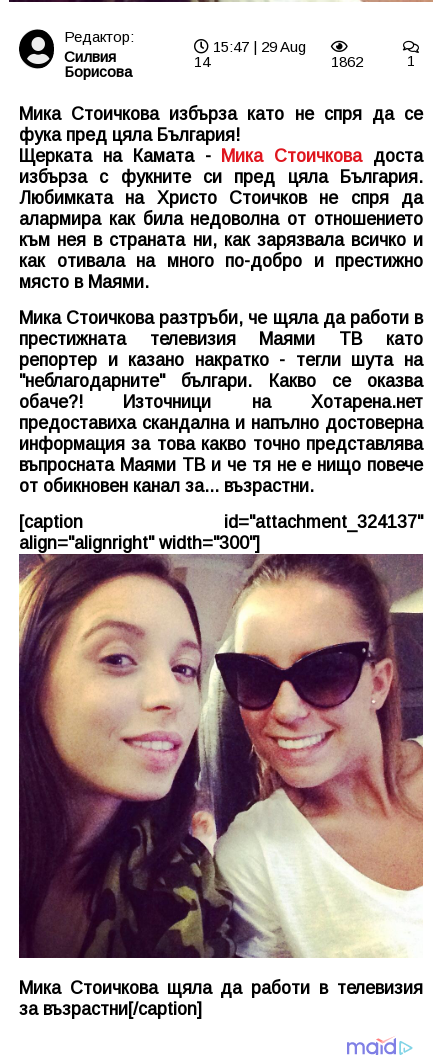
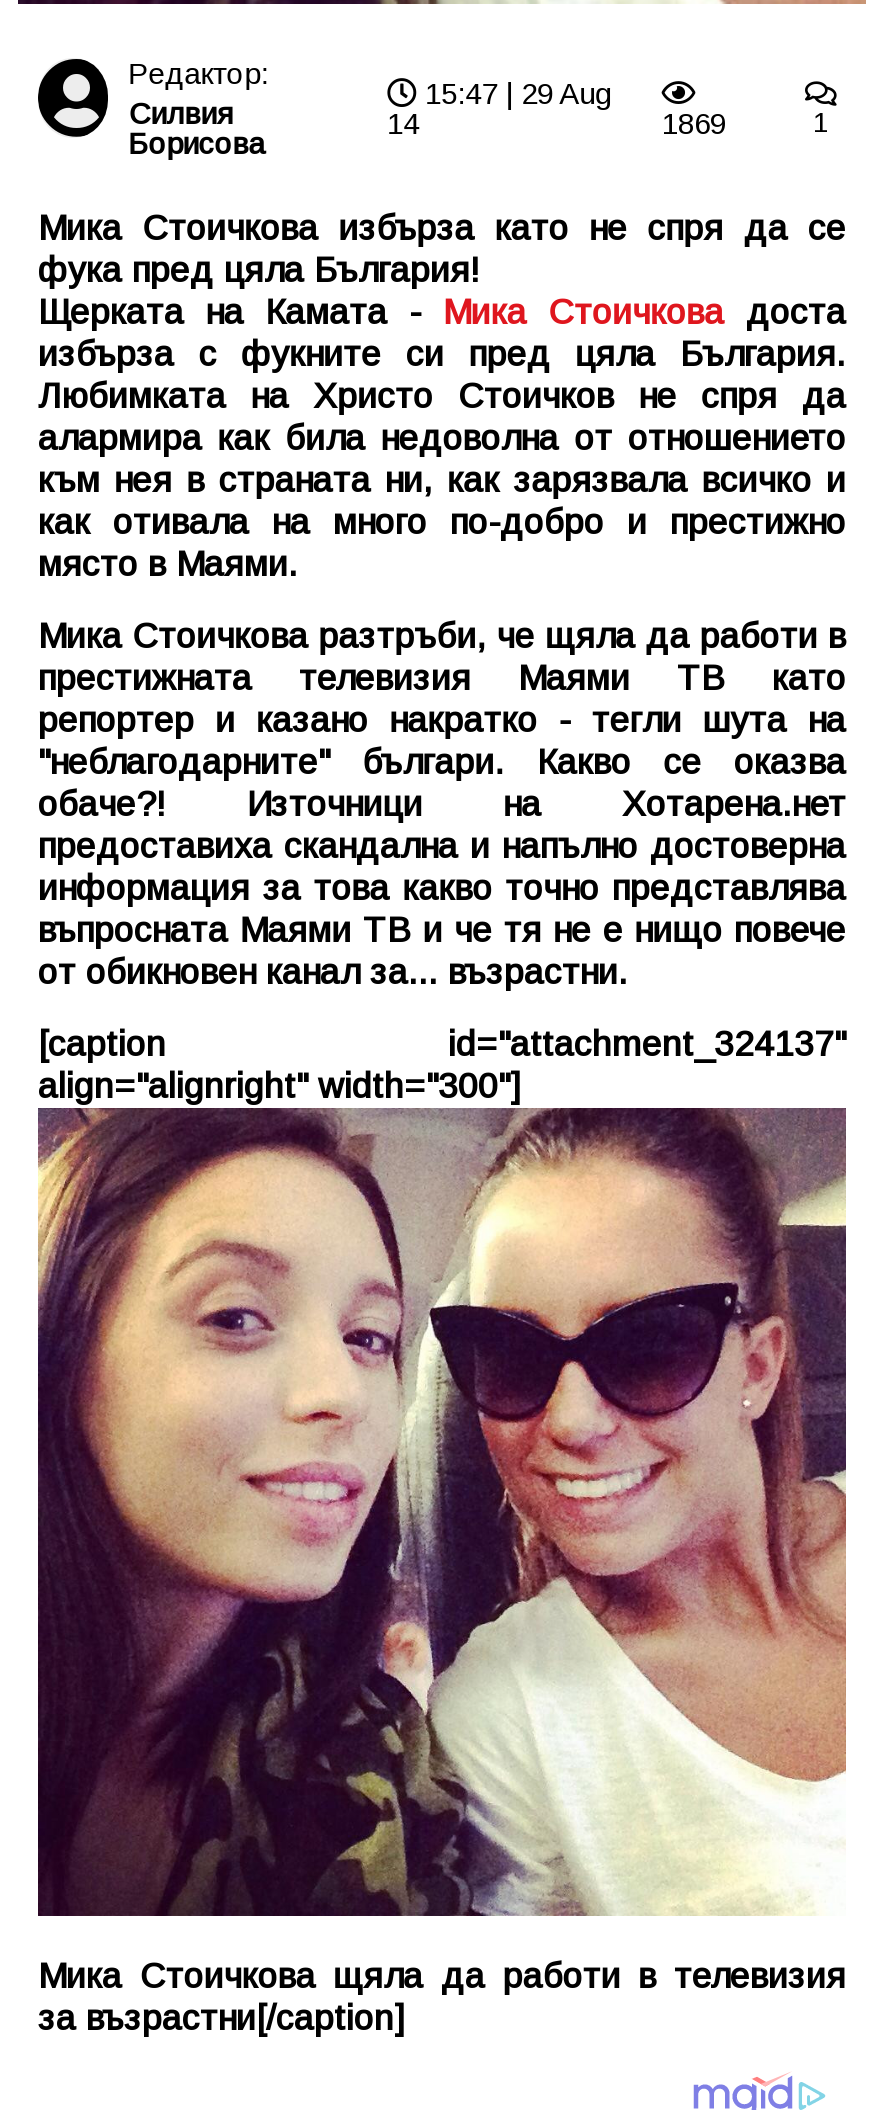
- 1862
+ 1869
